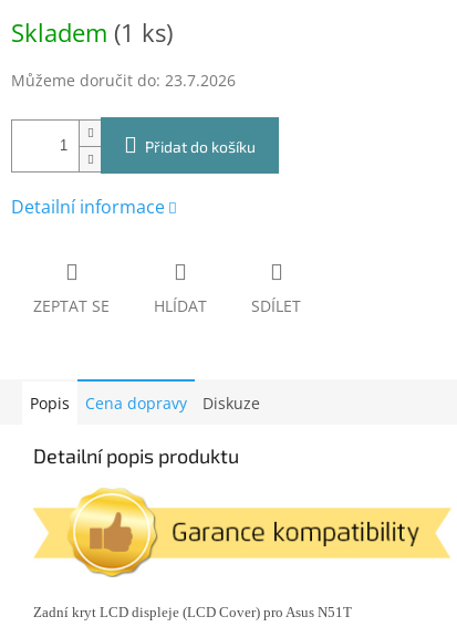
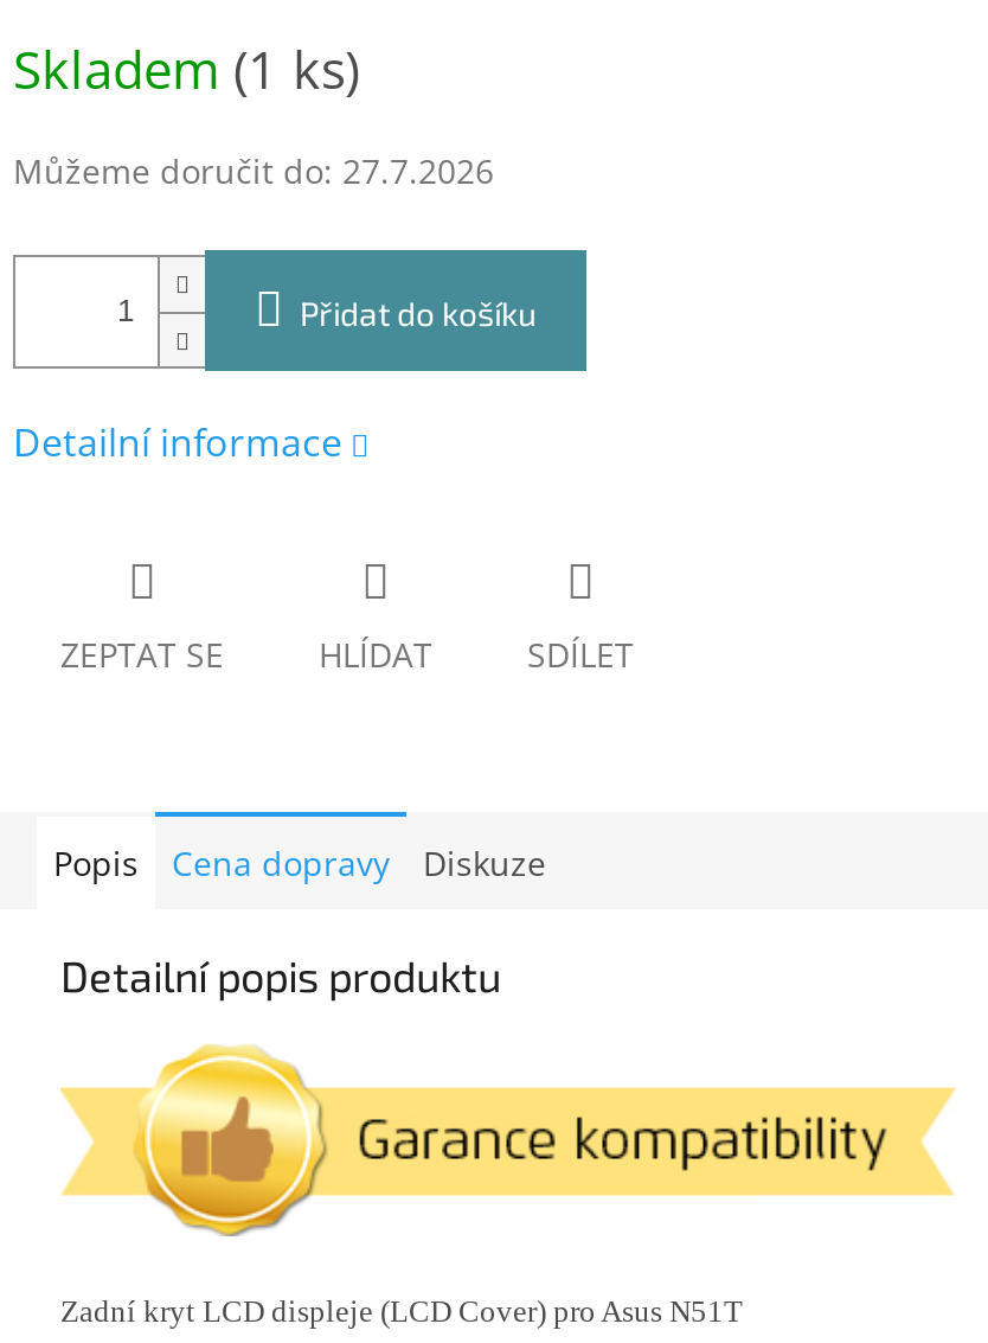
- Můžeme doručit do: 23.7.2026
+ Můžeme doručit do: 27.7.2026
